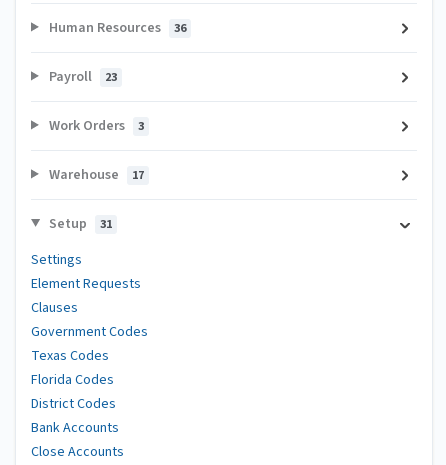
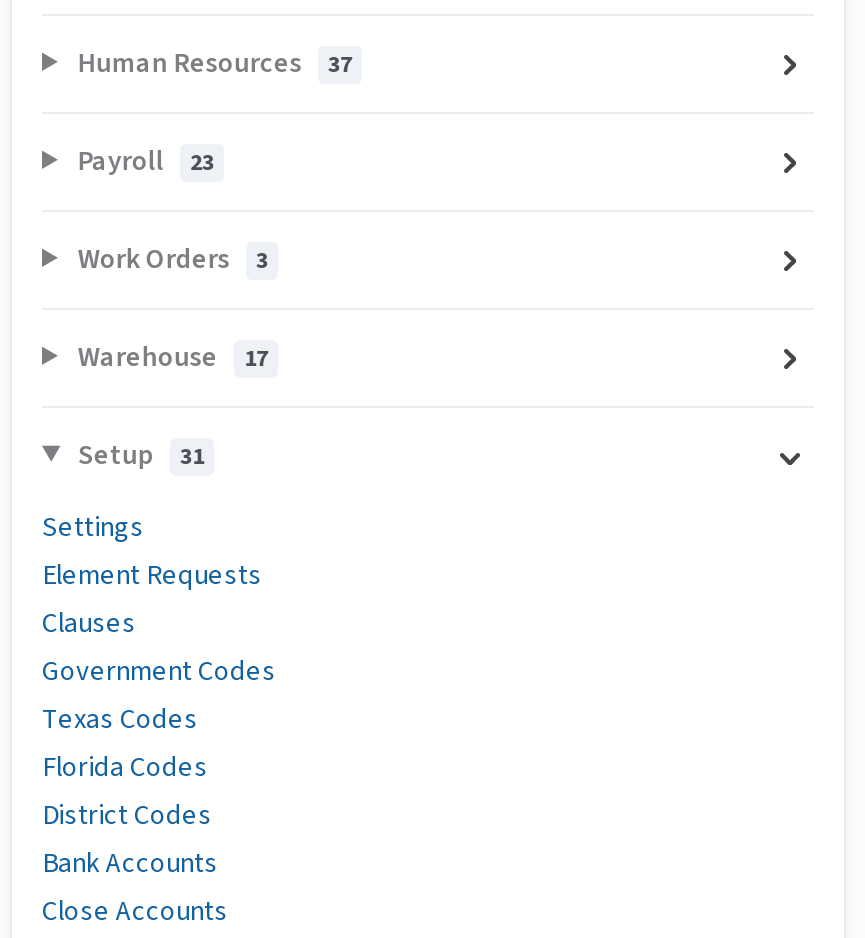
- Human Resources 36
+ Human Resources 37
